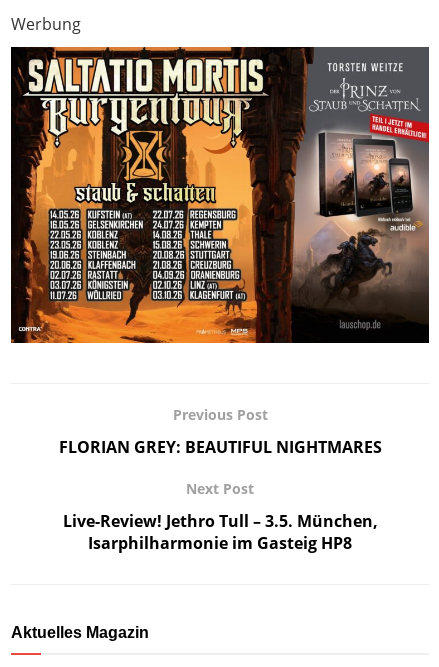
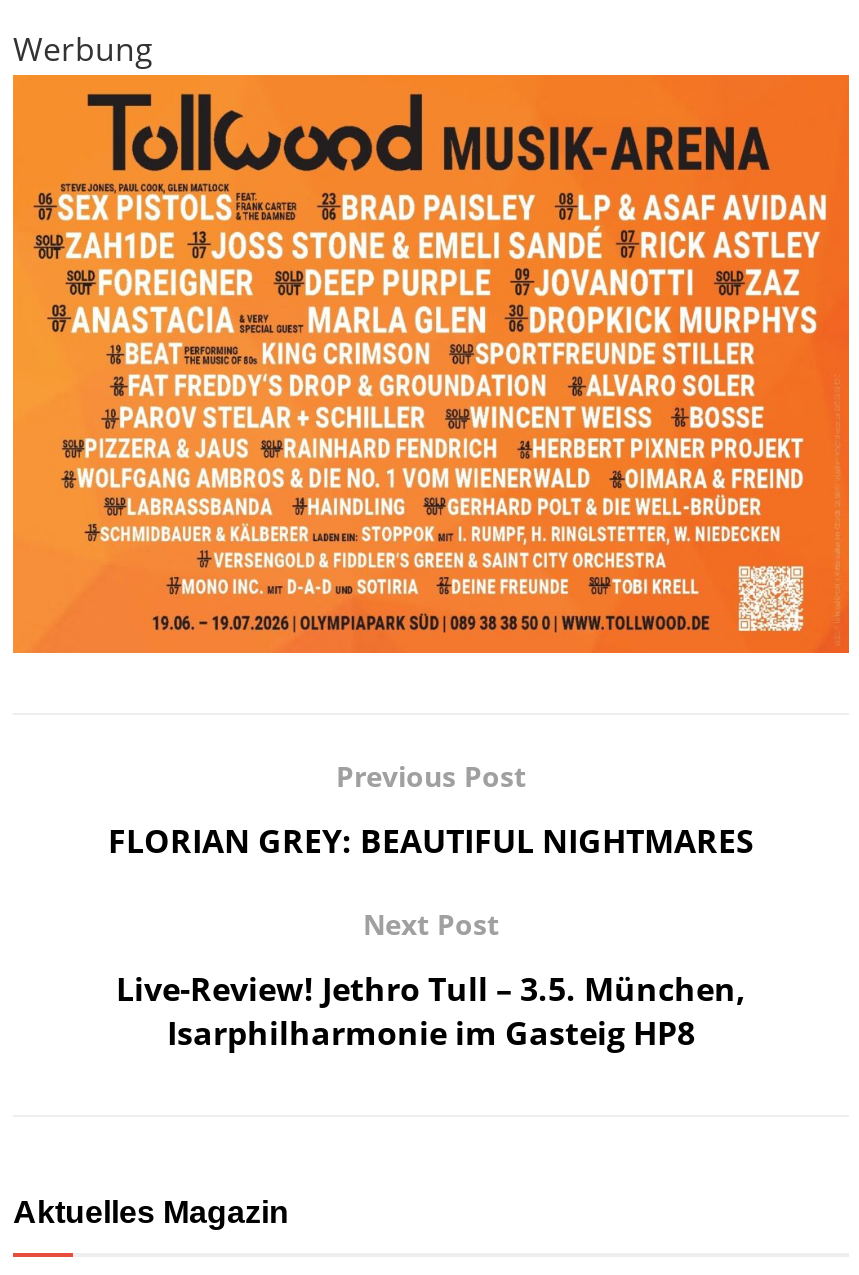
- [image]
+ [image]
